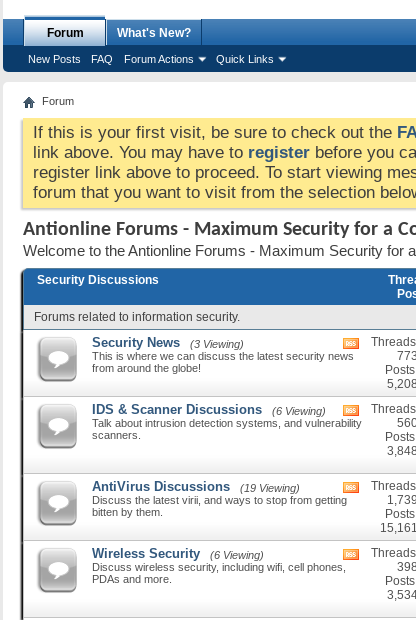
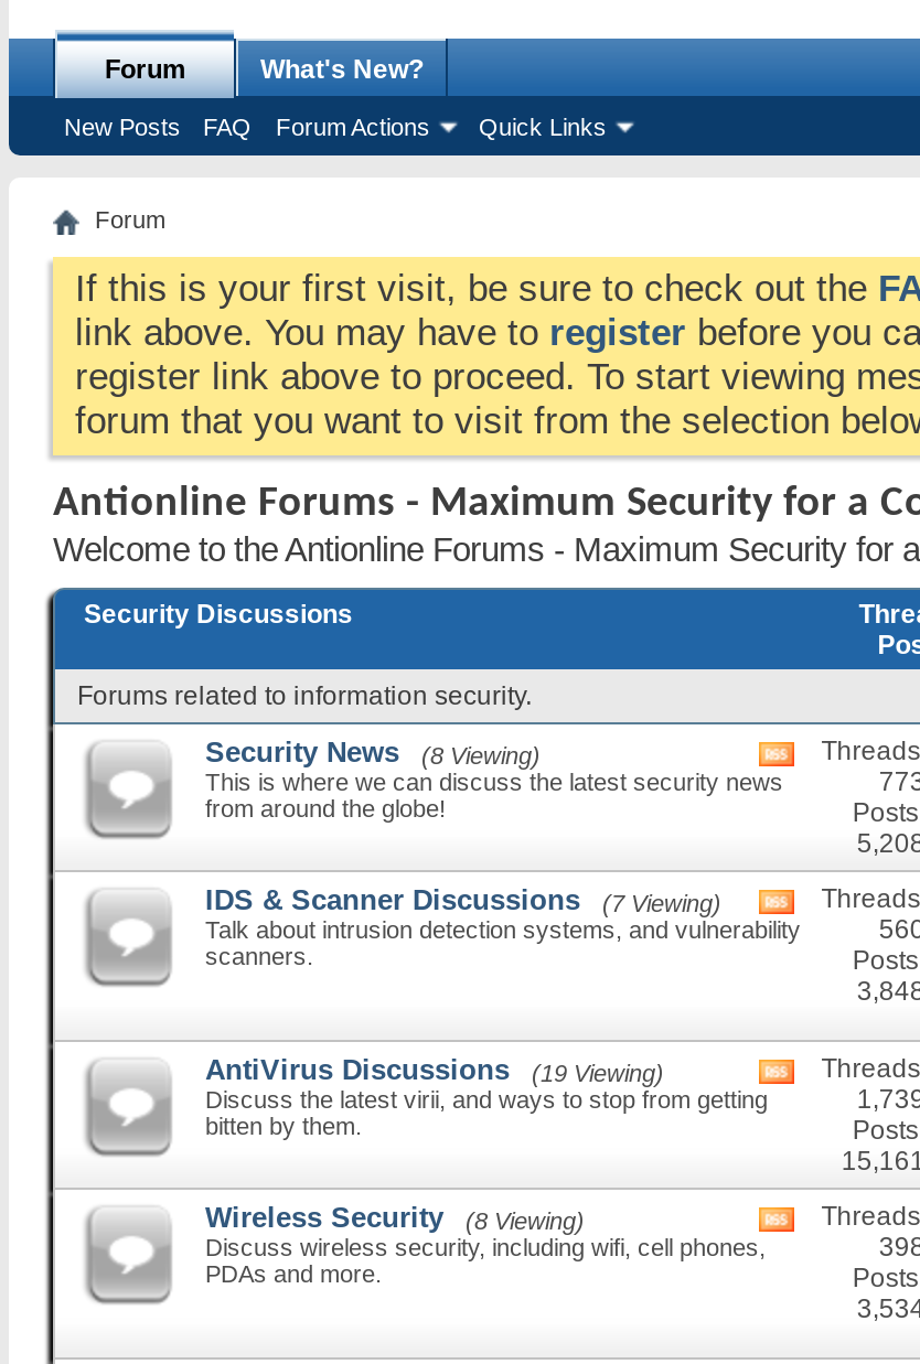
- Security News (3 Viewing)
+ Security News (8 Viewing)

- IDS & Scanner Discussions (6 Viewing)
+ IDS & Scanner Discussions (7 Viewing)

- Wireless Security (6 Viewing)
+ Wireless Security (8 Viewing)
